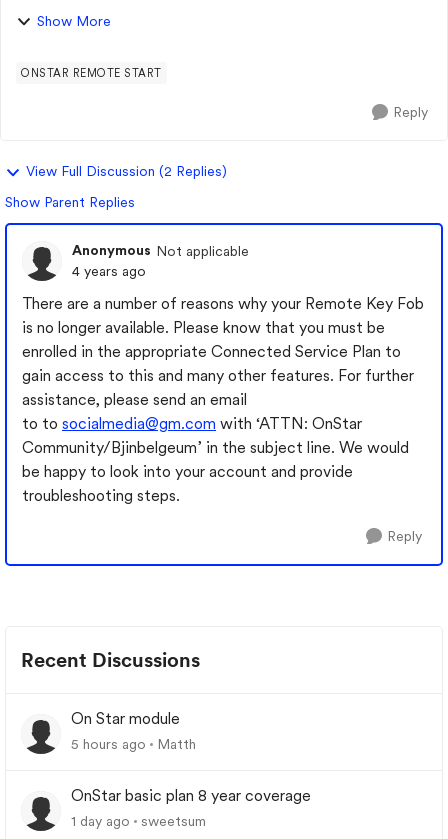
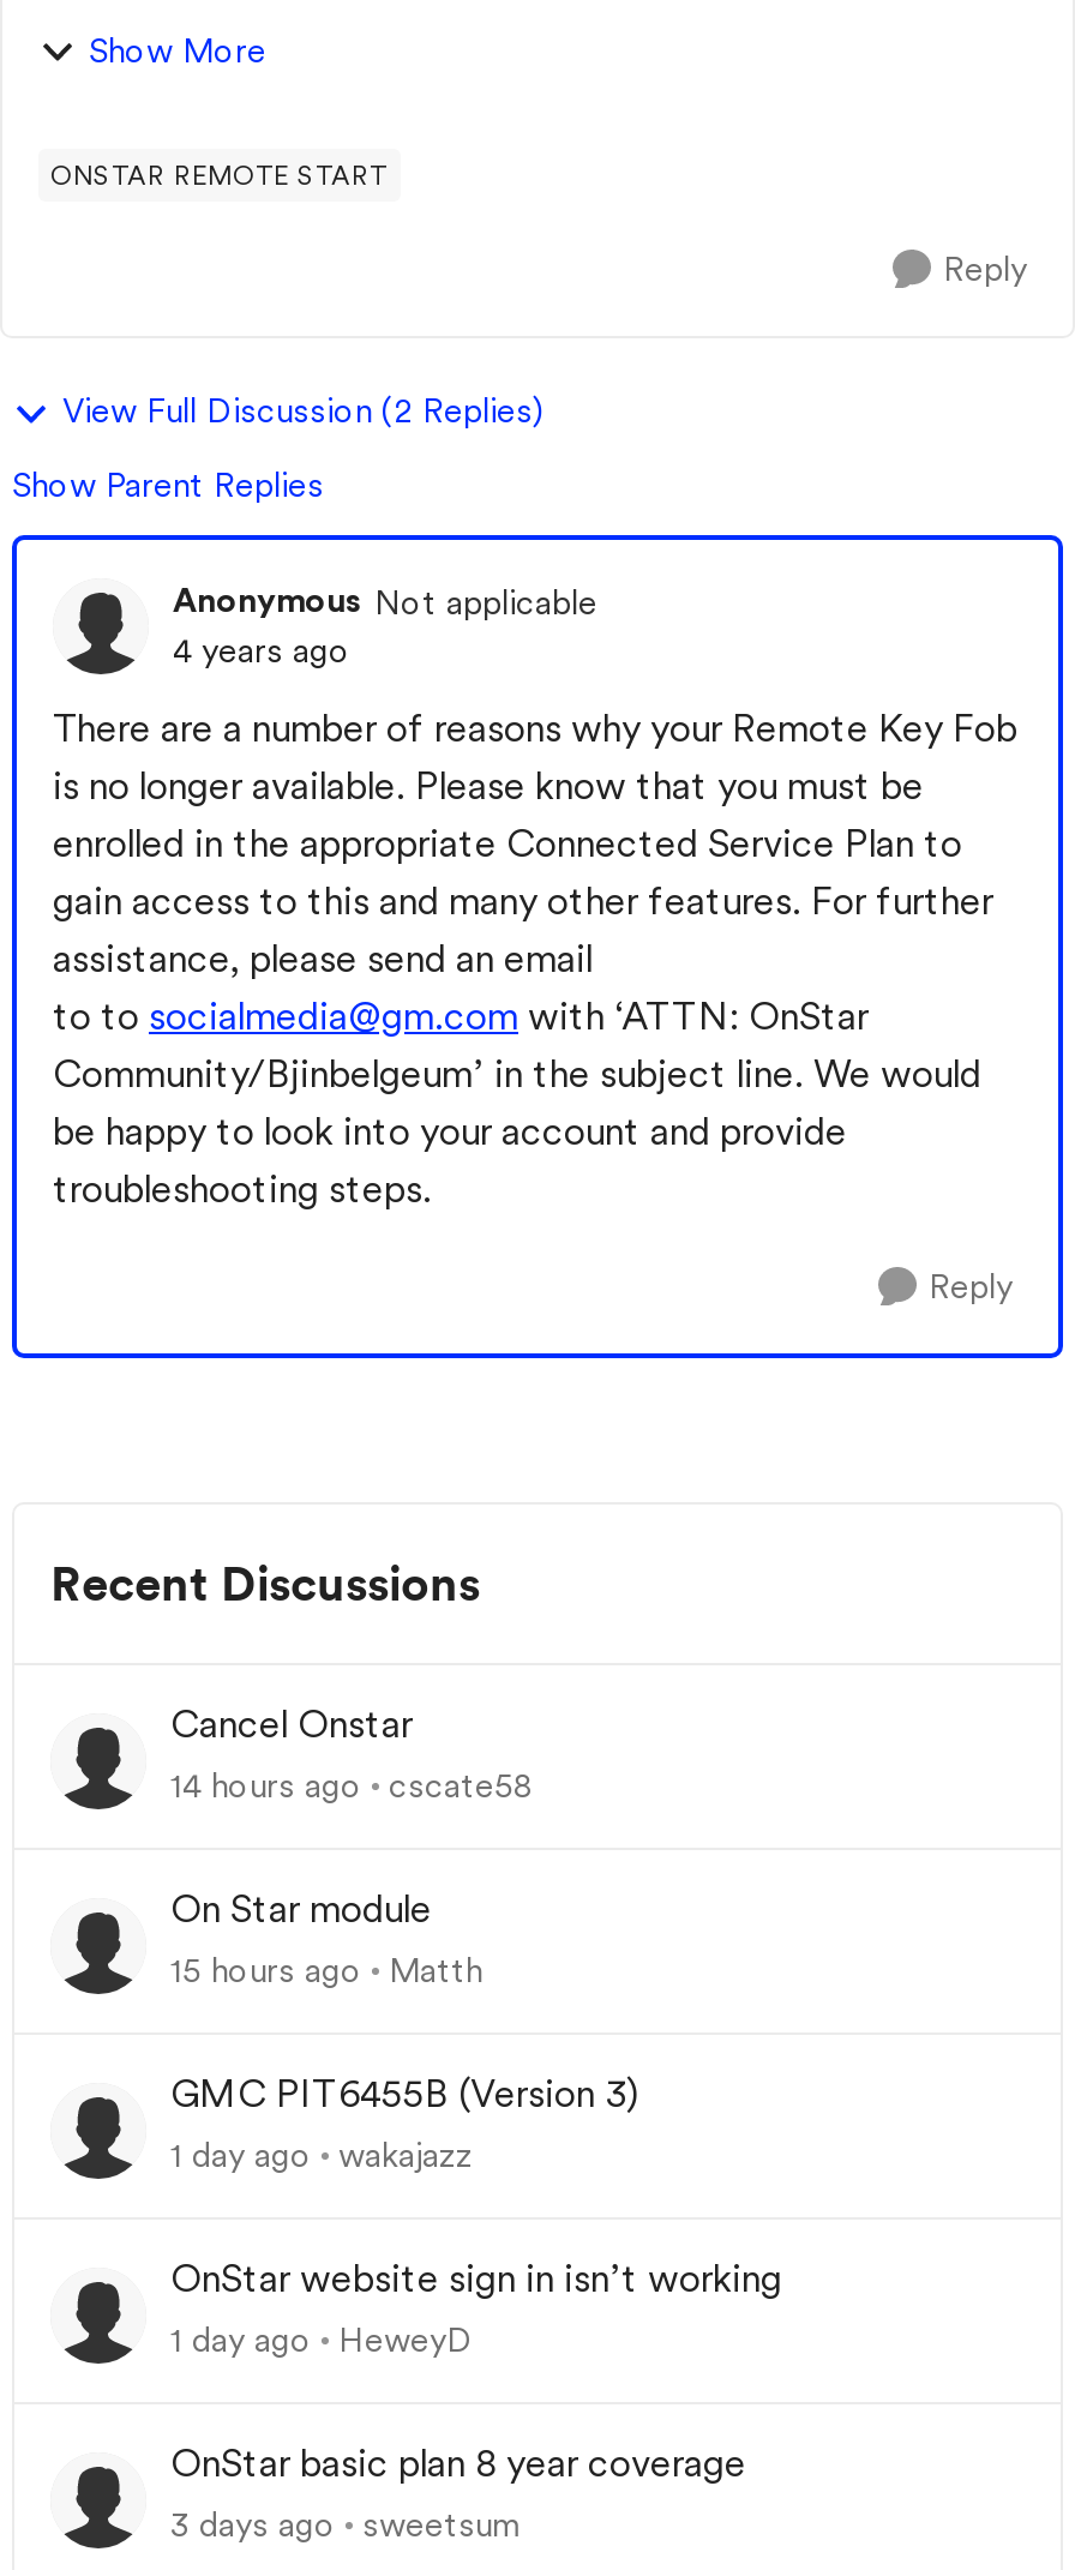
+ Cancel Onstar
+ 14 hours ago
+ cscate58

- 5 hours ago Matth
+ 15 hours ago Matth

+ GMC PIT6455B (Version 3)
+ 1 day ago
+ wakajazz
+ OnStar website sign in isn’t working
+ 1 day ago
+ HeweyD

- 1 day ago sweetsum
+ 3 days ago sweetsum
